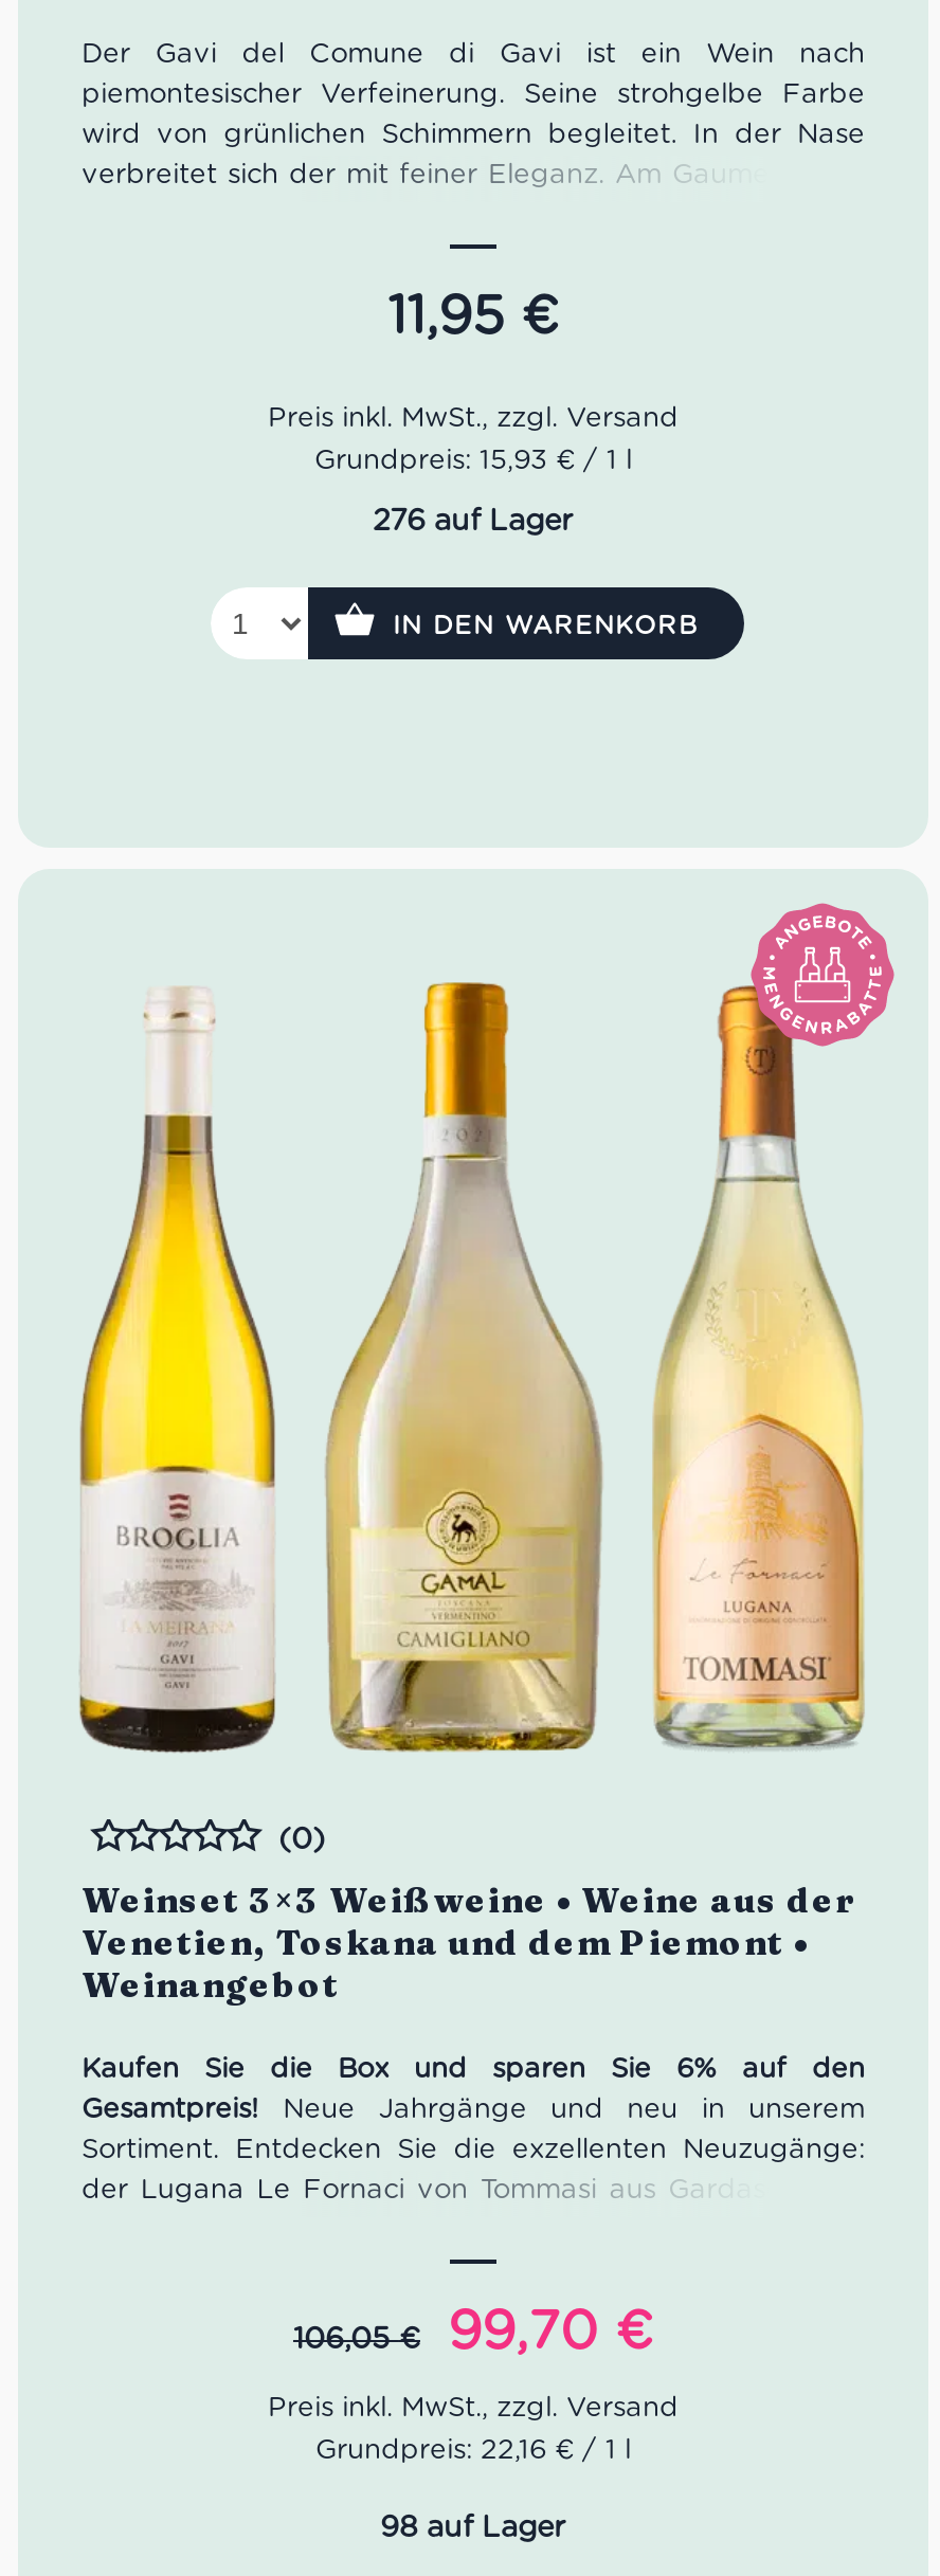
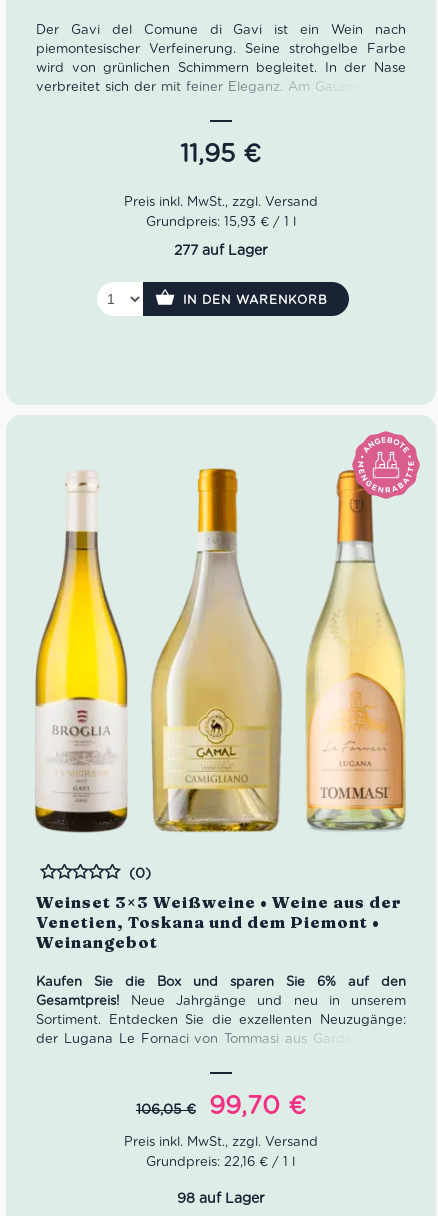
- 276 auf Lager
+ 277 auf Lager
